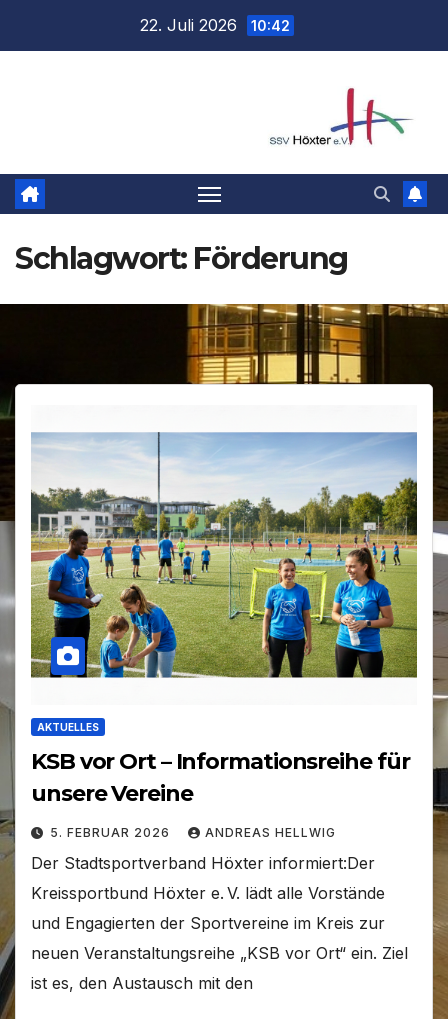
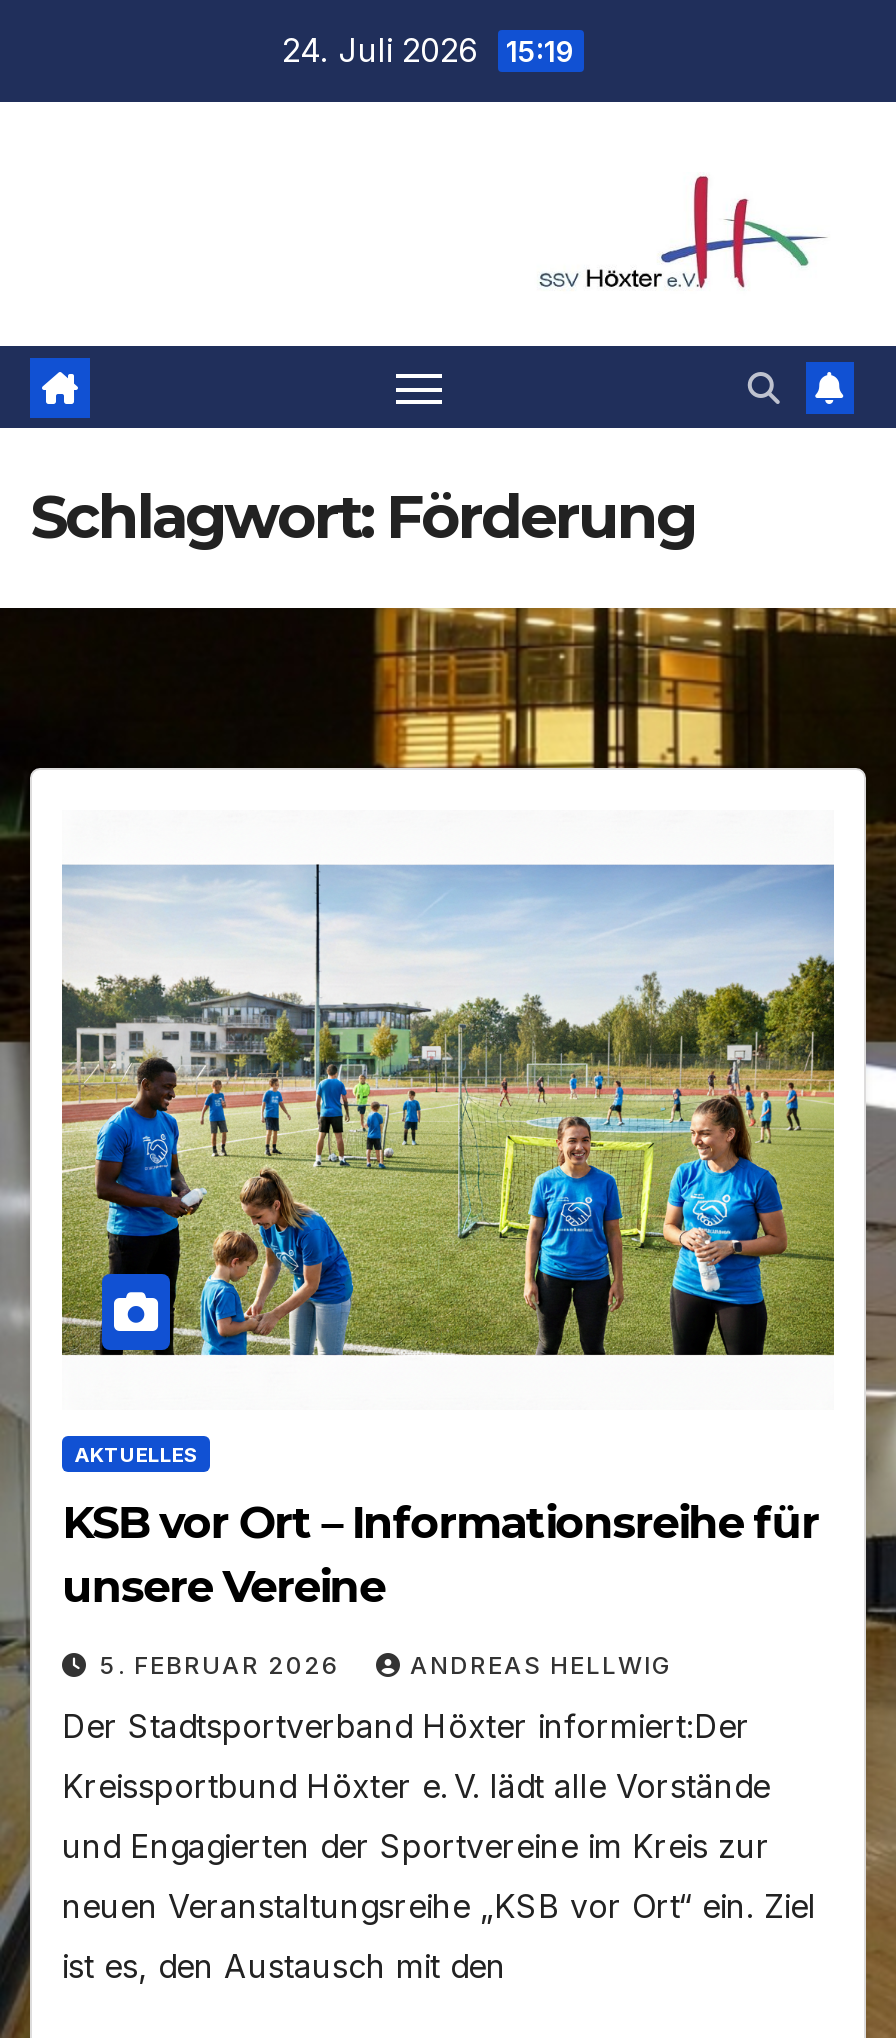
- 22. Juli 2026 10:42
+ 24. Juli 2026 15:19
